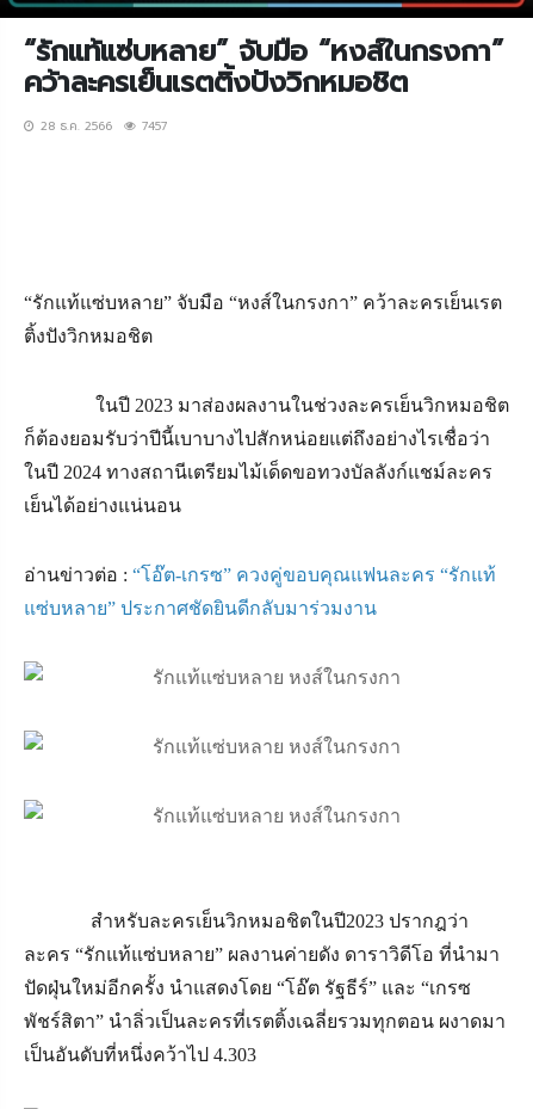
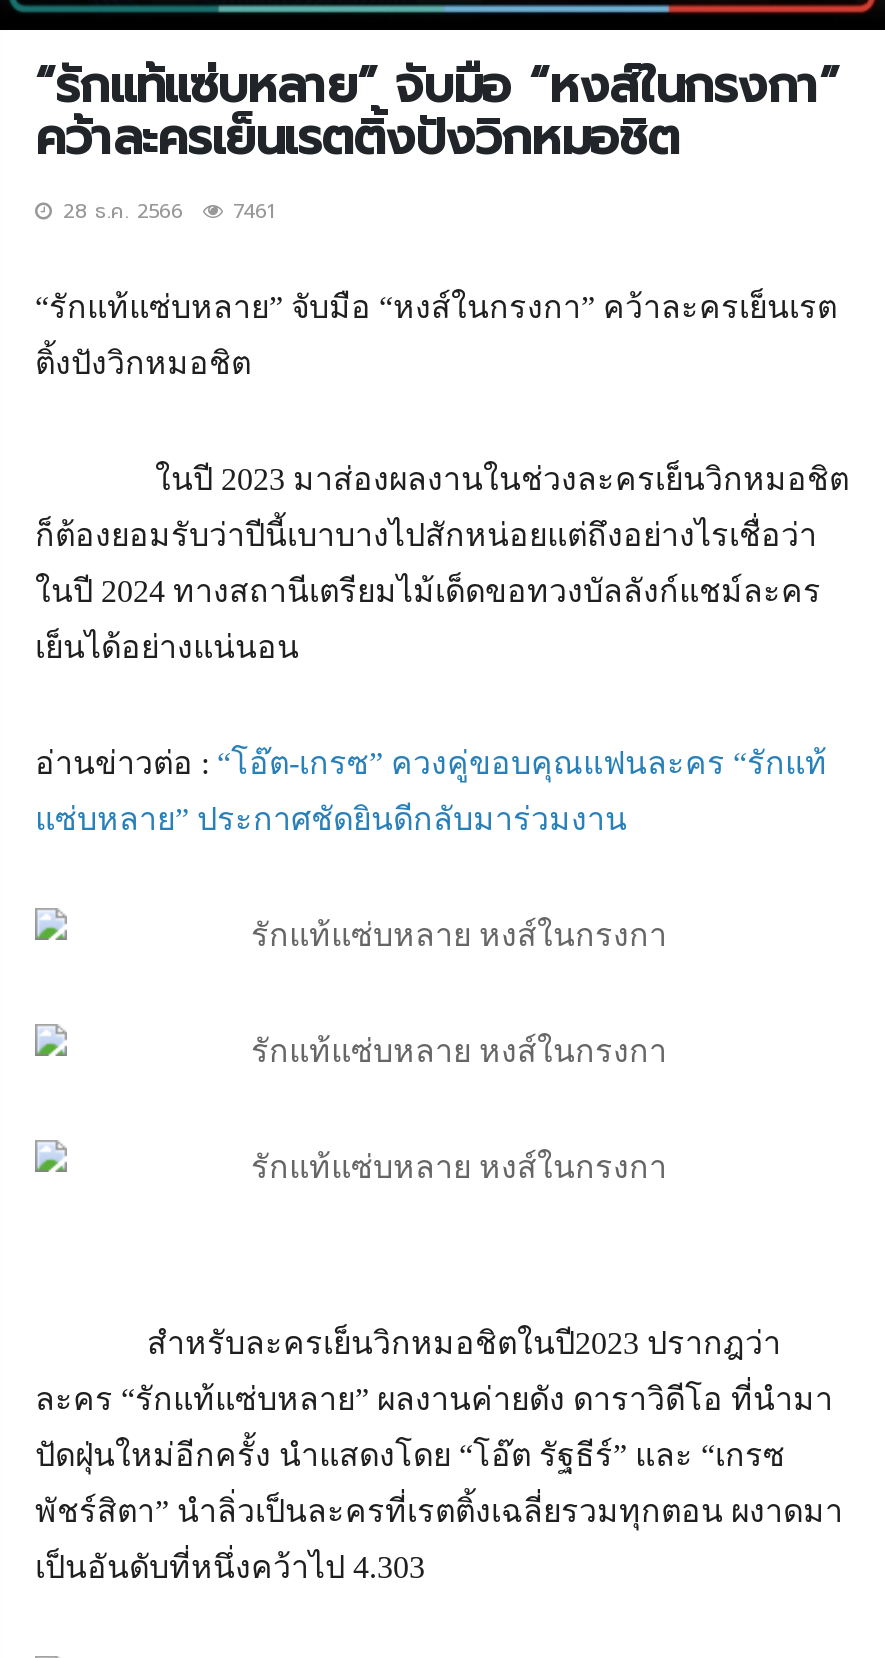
- 28 ธ.ค. 2566 7457
+ 28 ธ.ค. 2566 7461
